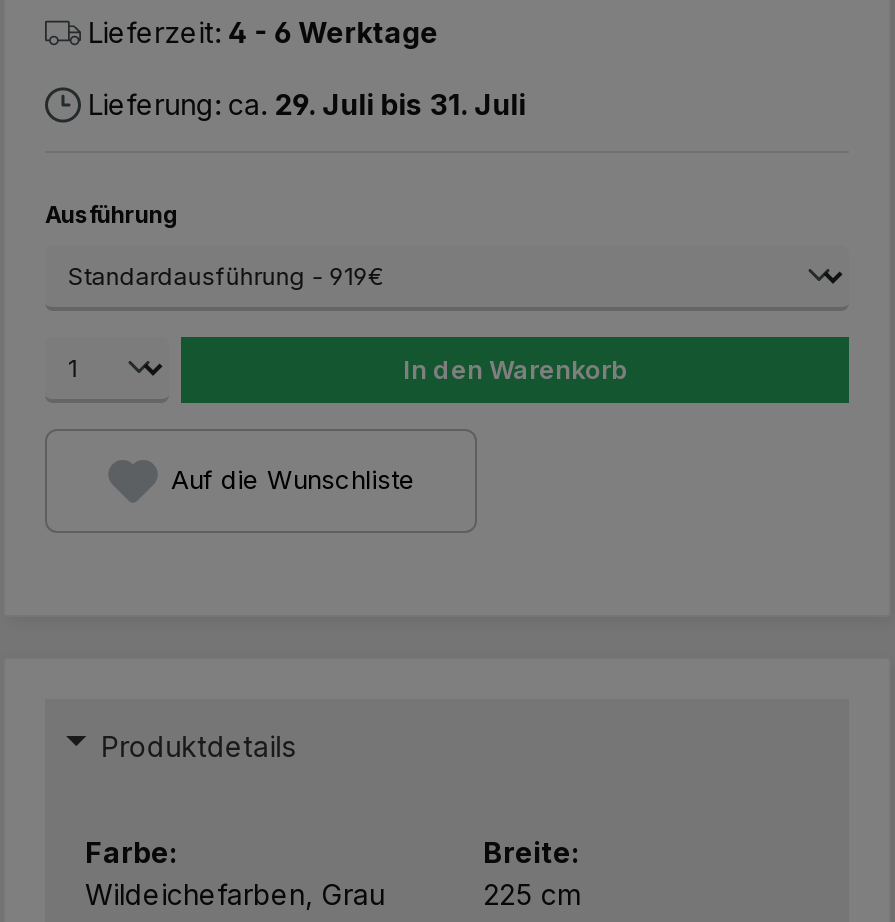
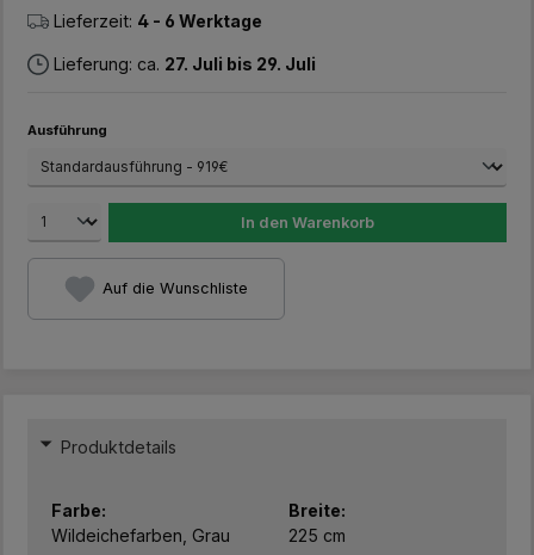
- Lieferung: ca. 29. Juli bis 31. Juli
+ Lieferung: ca. 27. Juli bis 29. Juli
